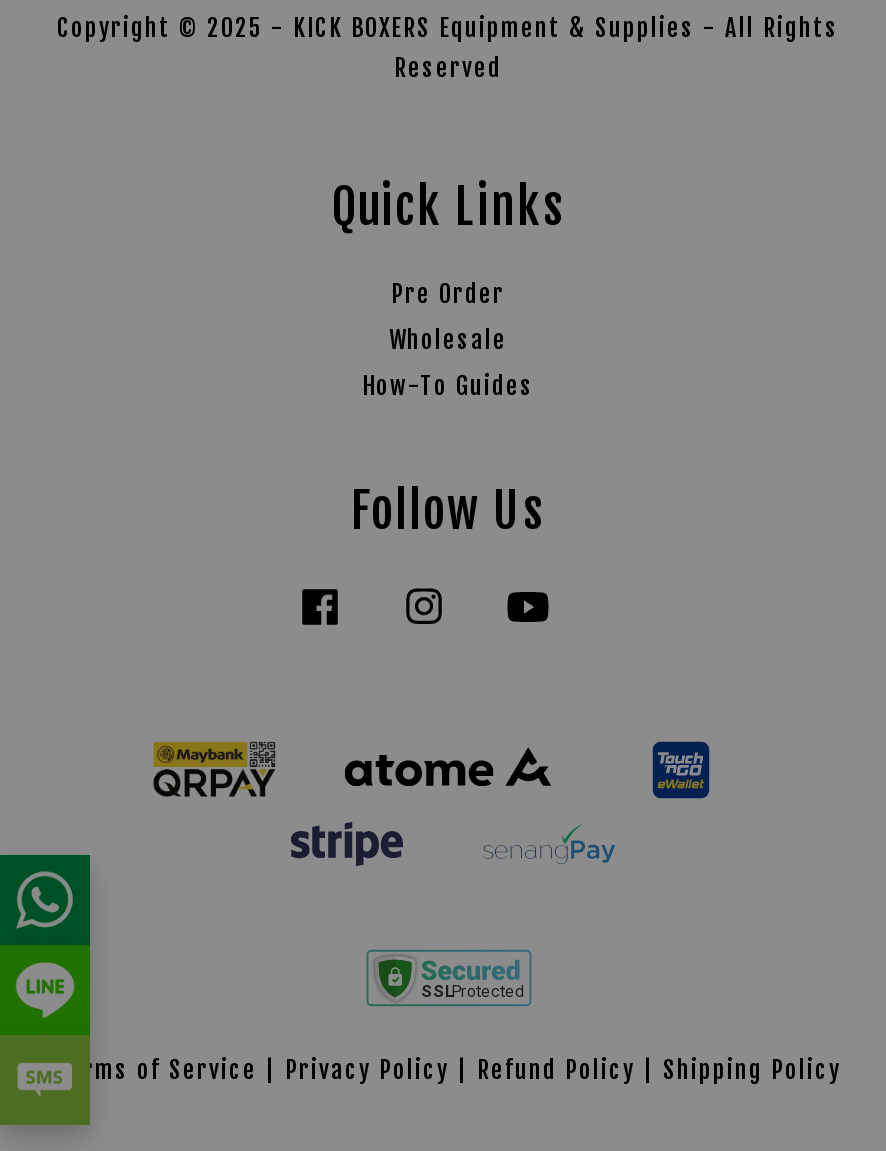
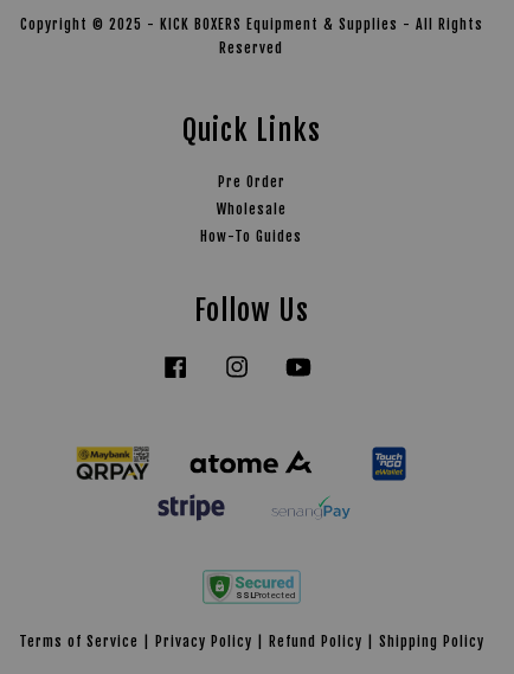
- [image]
